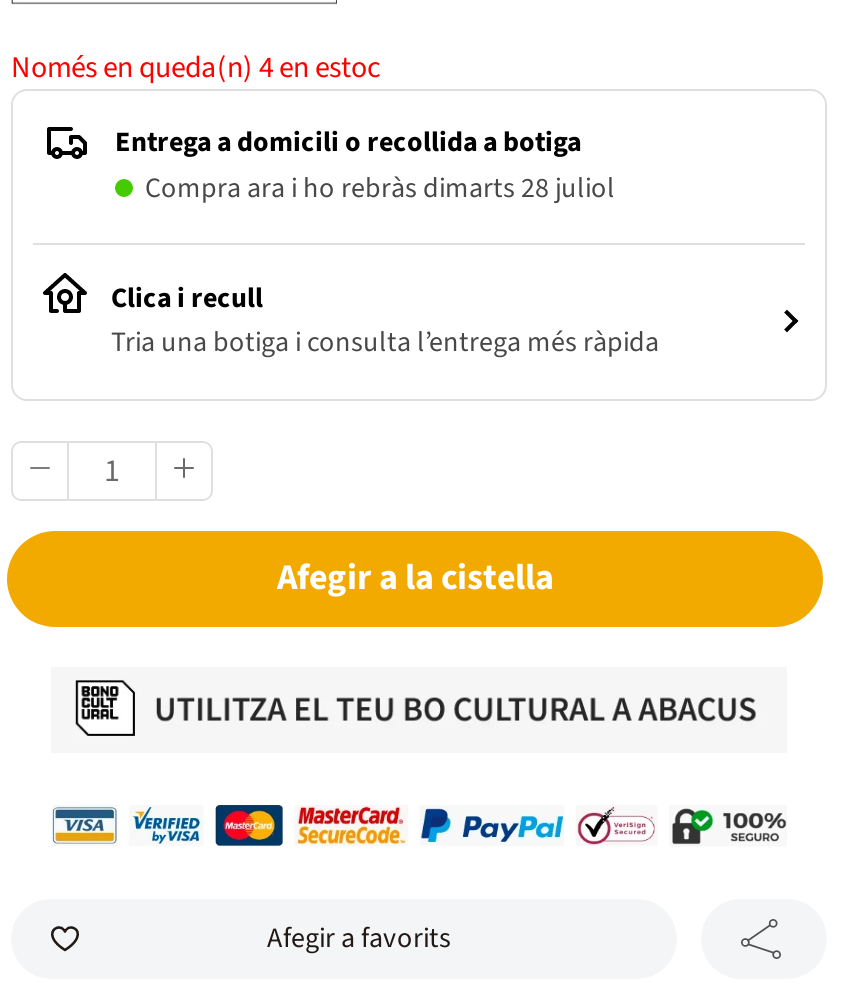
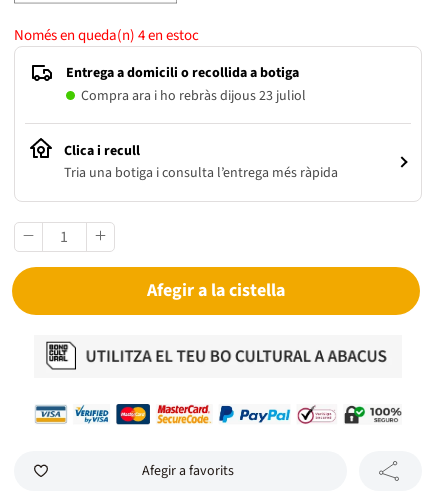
- Compra ara i ho rebràs dimarts 28 juliol
+ Compra ara i ho rebràs dijous 23 juliol
